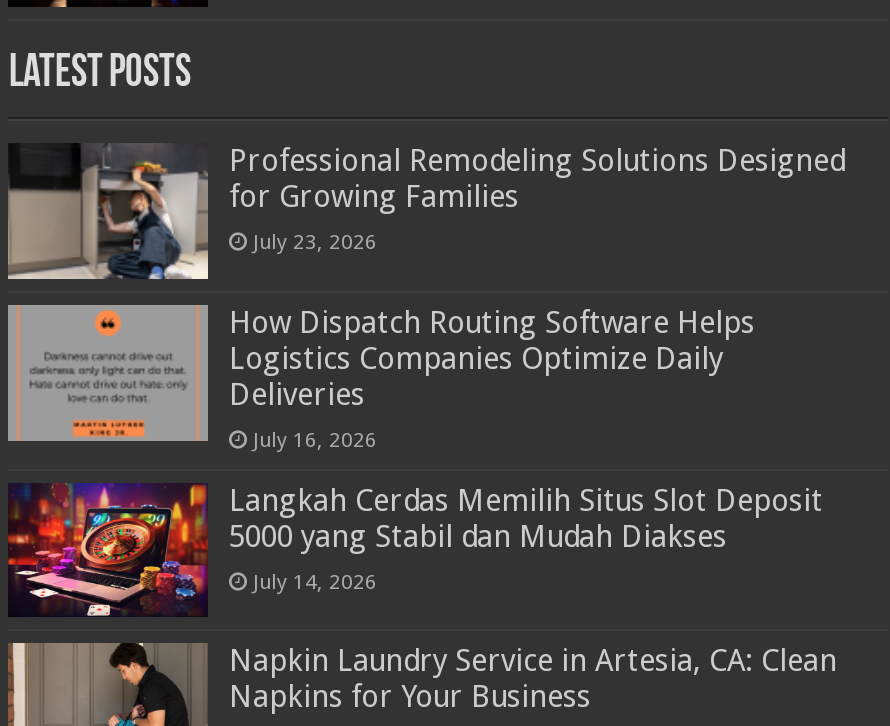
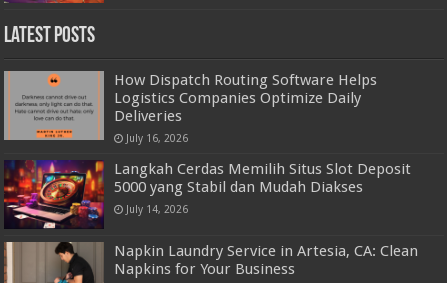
- [image]
- Professional Remodeling Solutions Designed
- for Growing Families
- July 23, 2026
